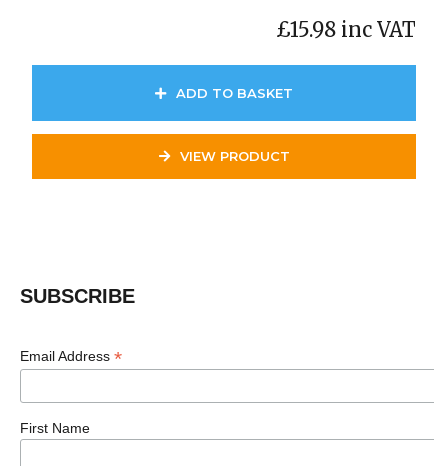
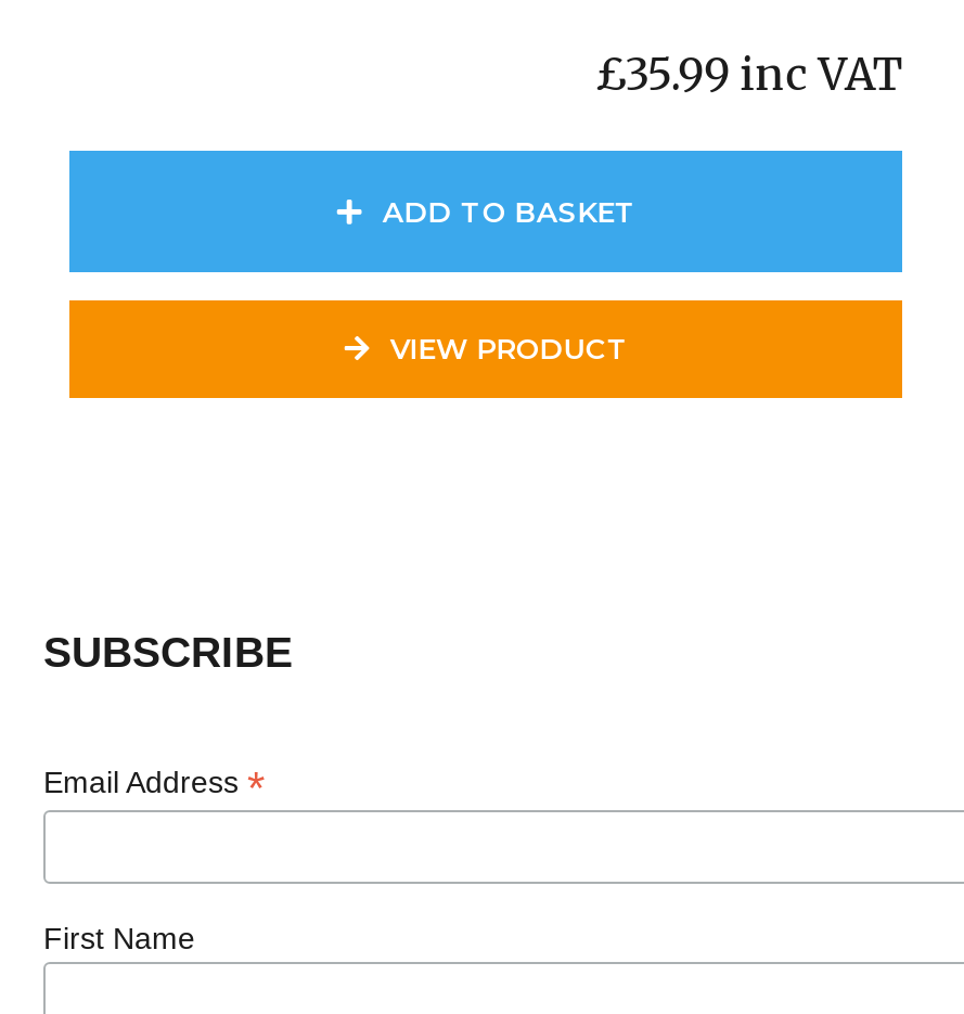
- £15.98 inc VAT
+ £35.99 inc VAT
